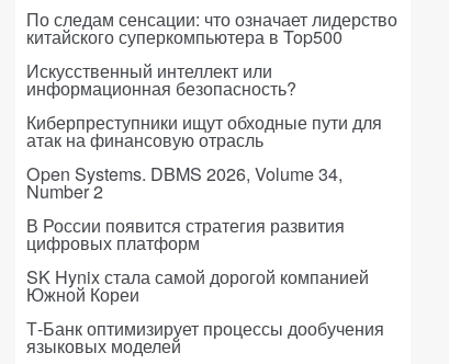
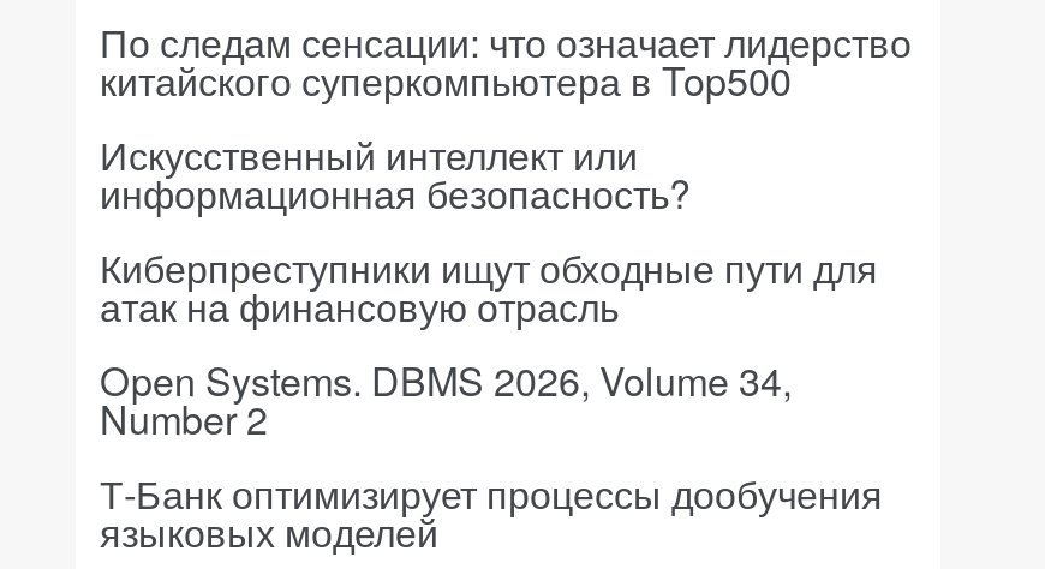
- В России появится стратегия развития
- цифровых платформ
- SK Hynix стала самой дорогой компанией
- Южной Кореи
